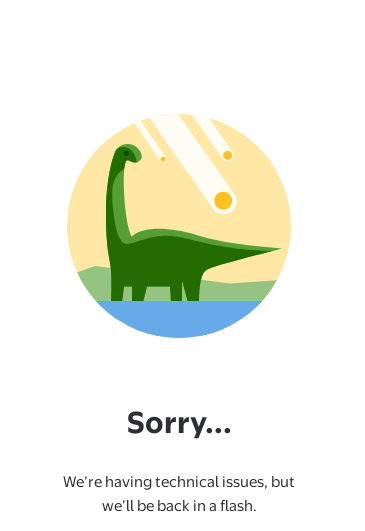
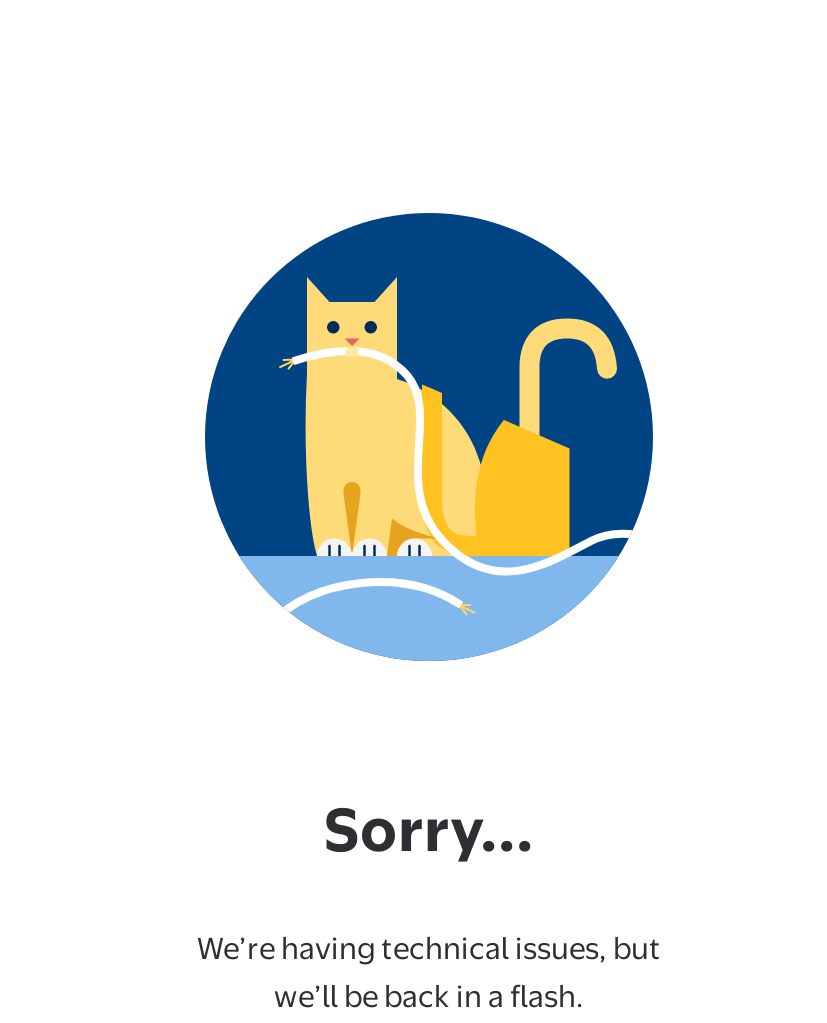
- [image]
+ [image]
